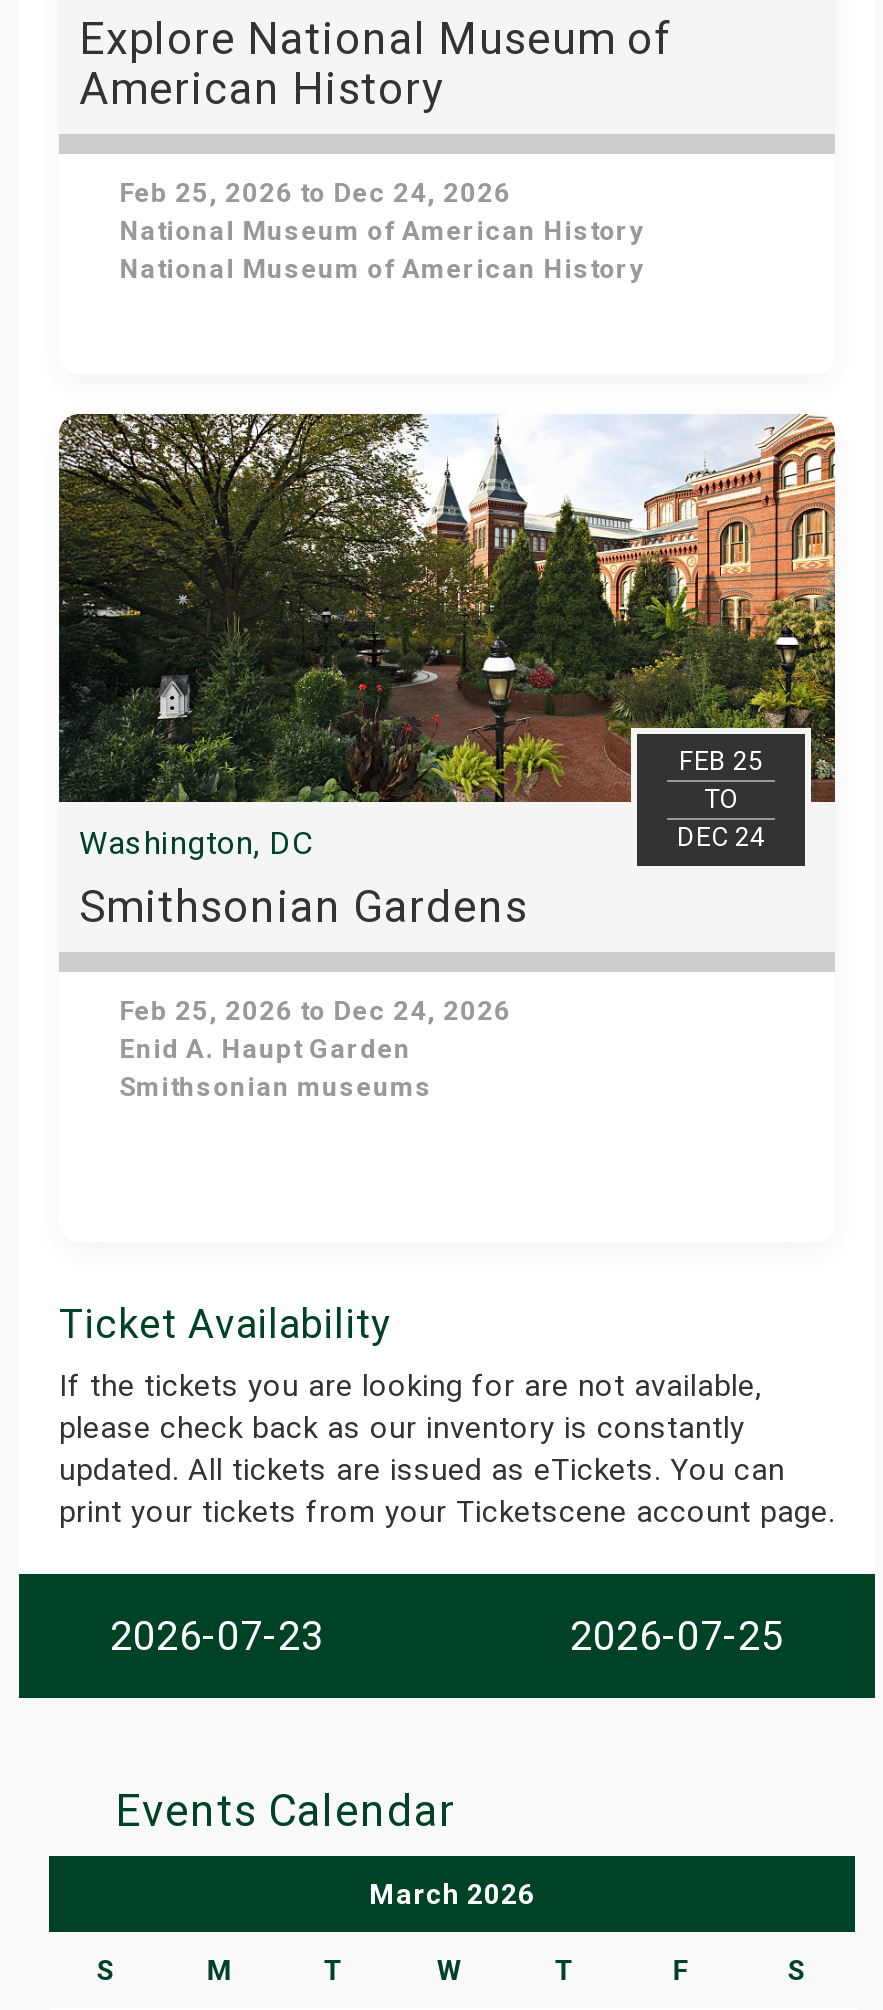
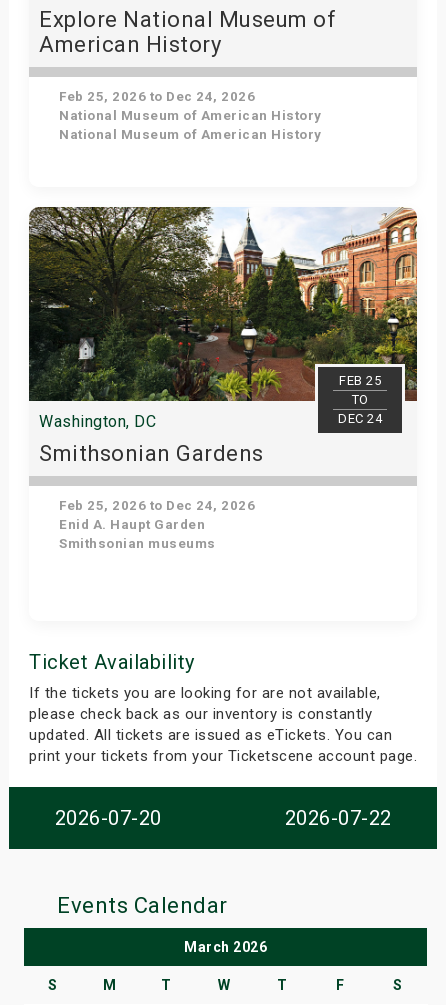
- 2026-07-23
+ 2026-07-20

- 2026-07-25
+ 2026-07-22
